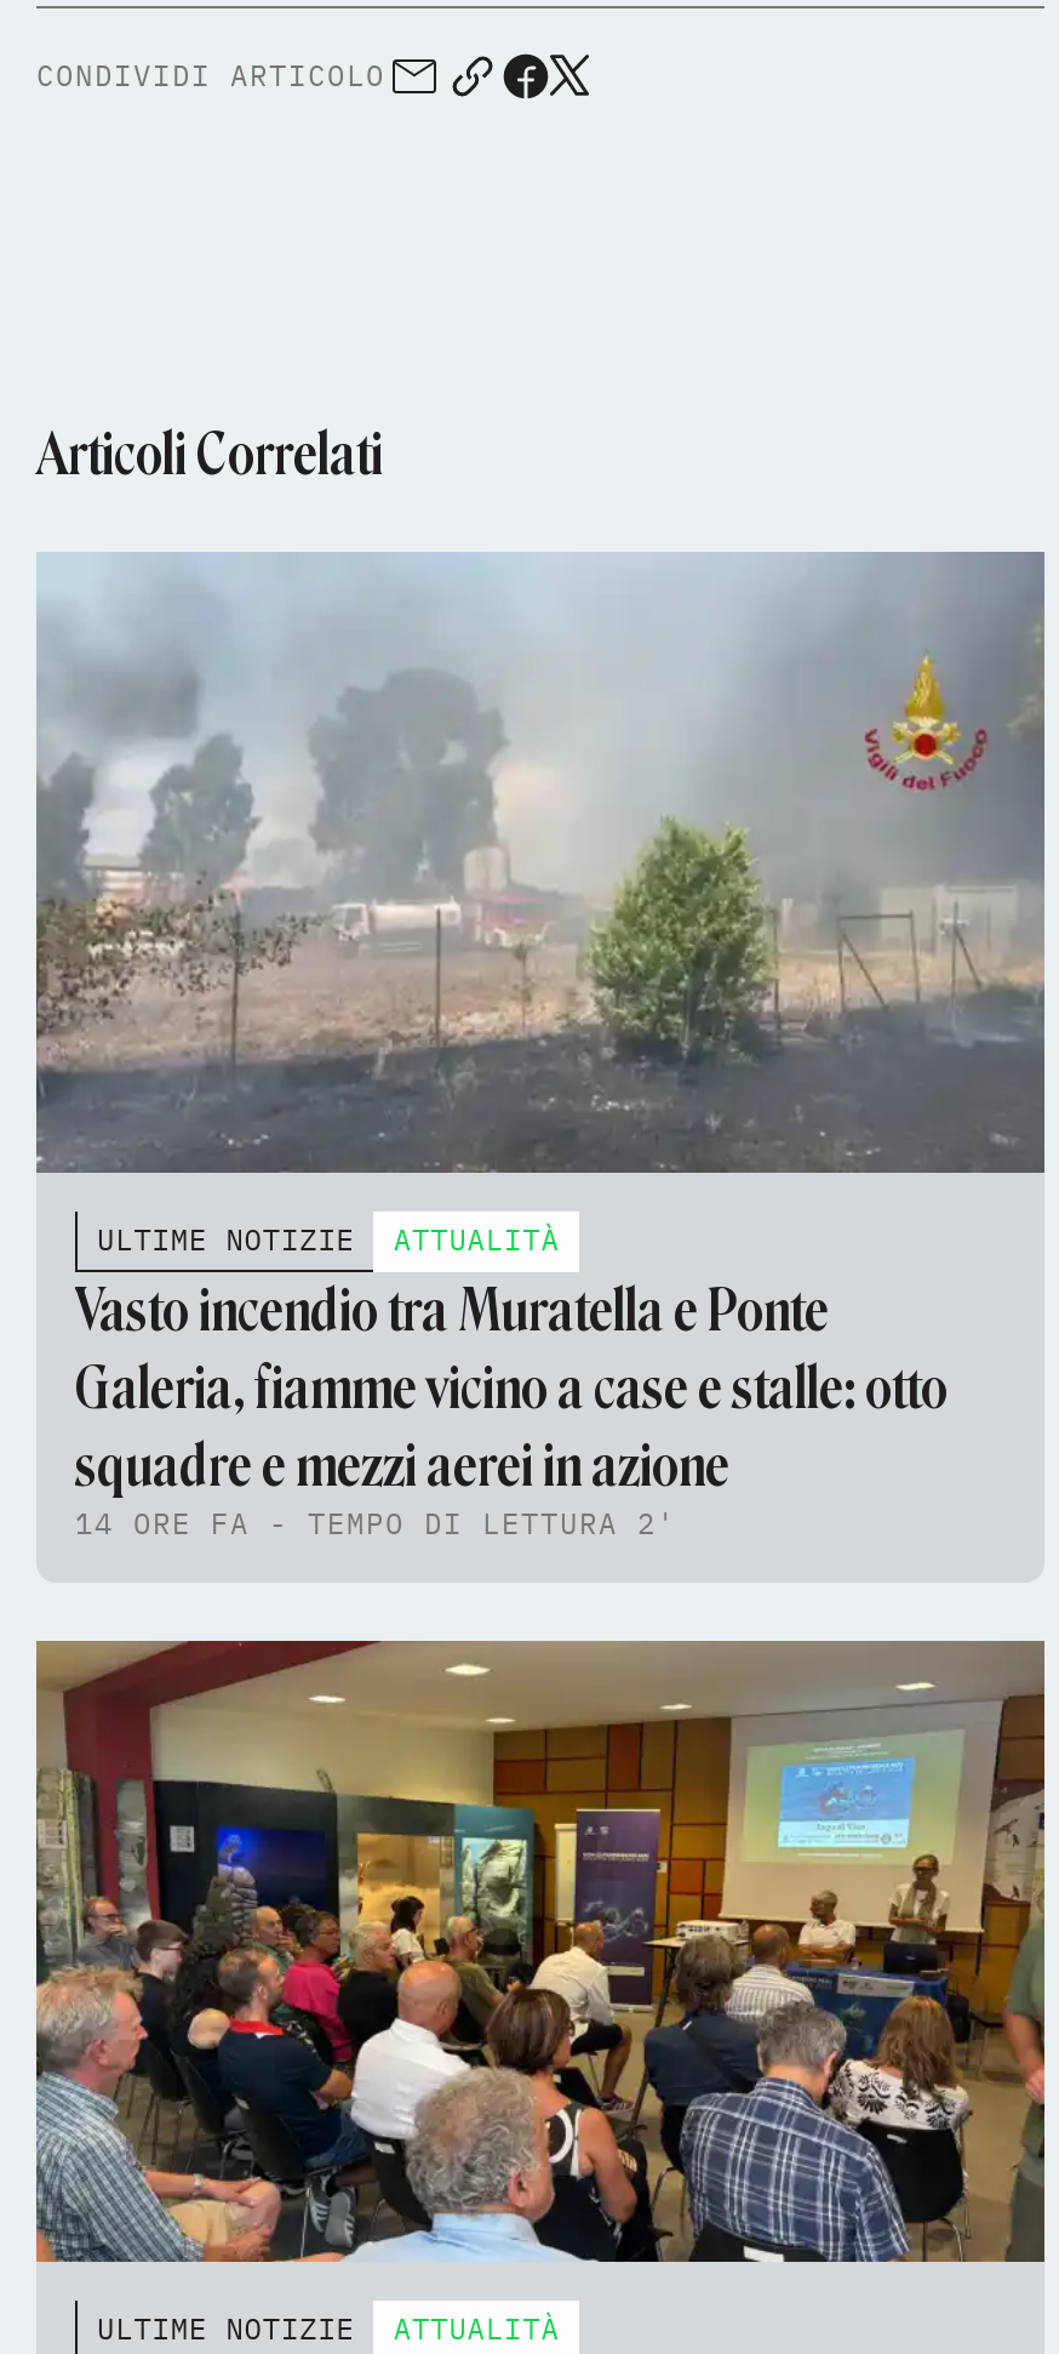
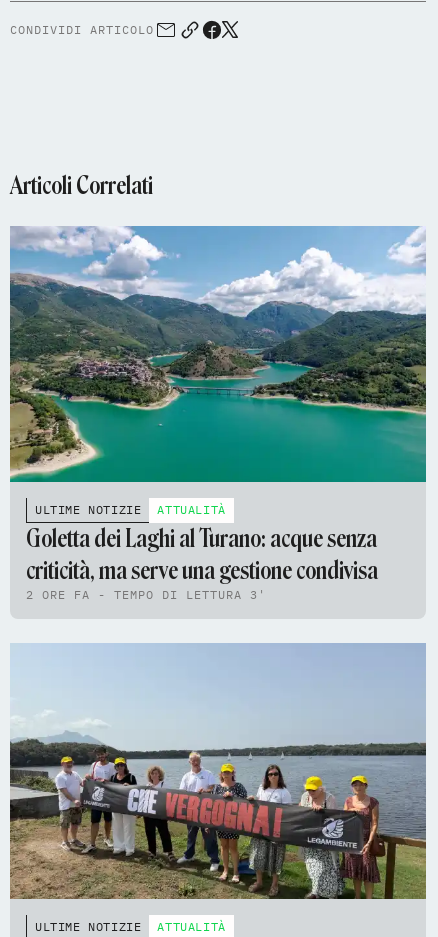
- [image]
+ [image]

- Vasto incendio tra Muratella e Ponte
- Galeria, fiamme vicino a case e stalle: otto
- squadre e mezzi aerei in azione
- 14 ORE FA - TEMPO DI LETTURA 2'
+ Goletta dei Laghi al Turano: acque senza
+ criticità, ma serve una gestione condivisa
+ 2 ORE FA - TEMPO DI LETTURA 3'

- [image]
+ [image]
